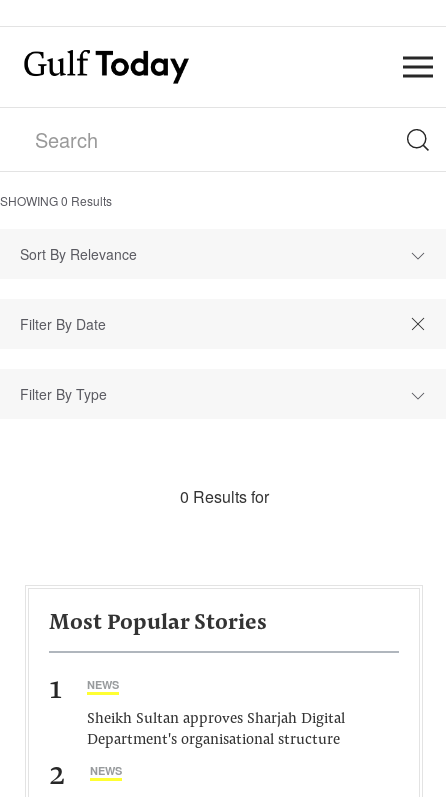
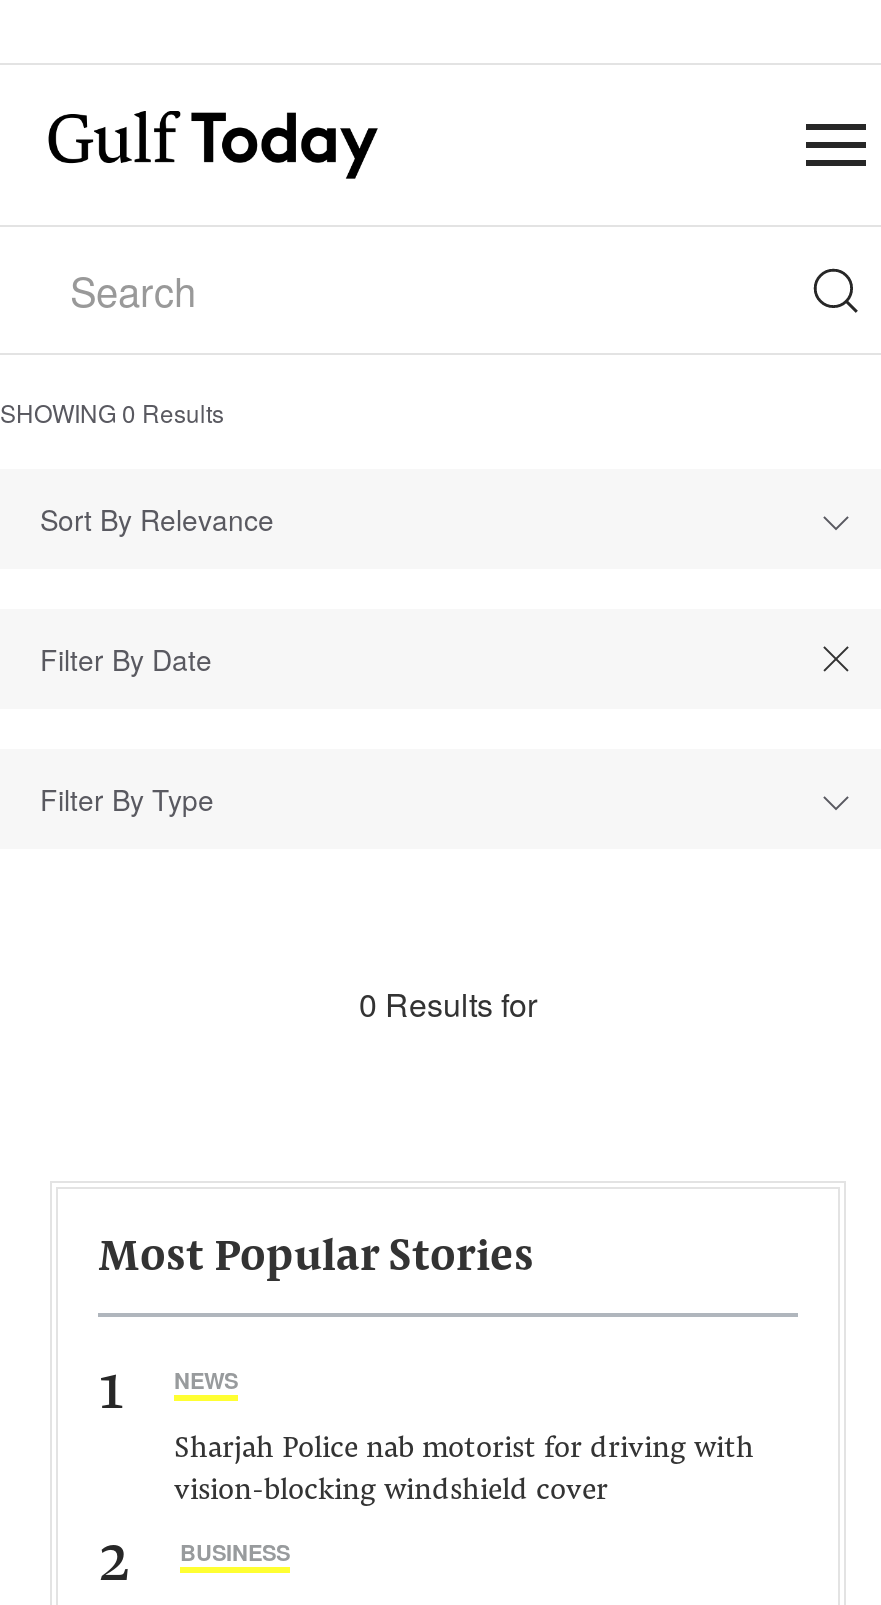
- Sheikh Sultan approves Sharjah Digital
- Department's organisational structure
+ Sharjah Police nab motorist for driving with
+ vision-blocking windshield cover

- NEWS
+ BUSINESS
